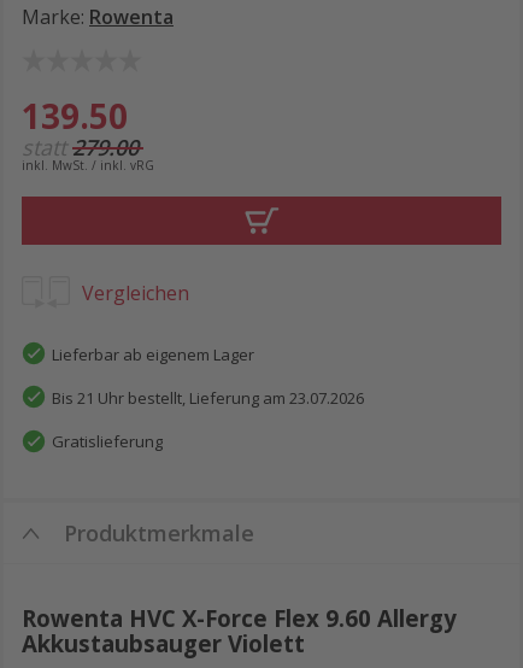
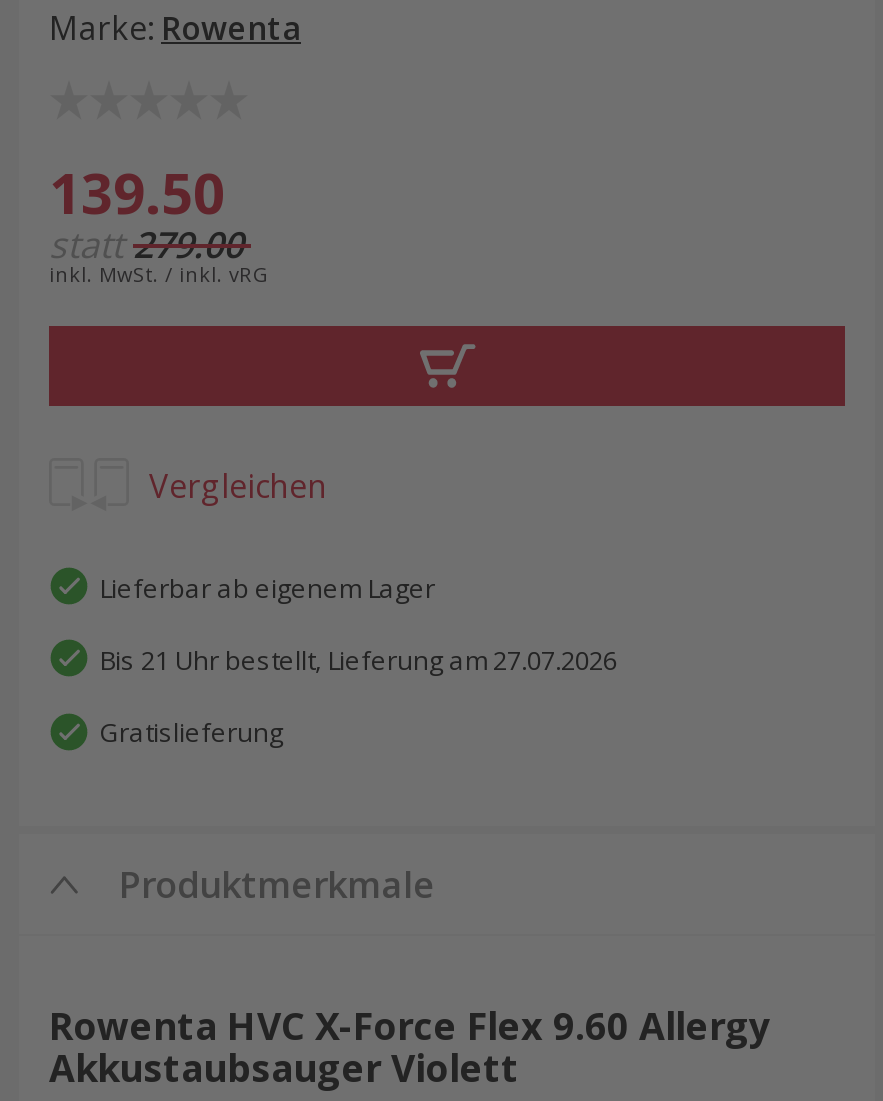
- Bis 21 Uhr bestellt, Lieferung am 23.07.2026
+ Bis 21 Uhr bestellt, Lieferung am 27.07.2026
